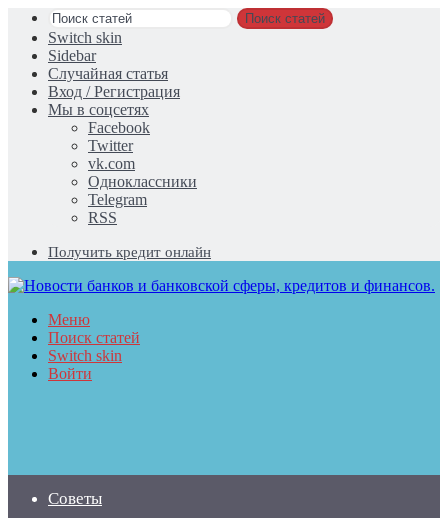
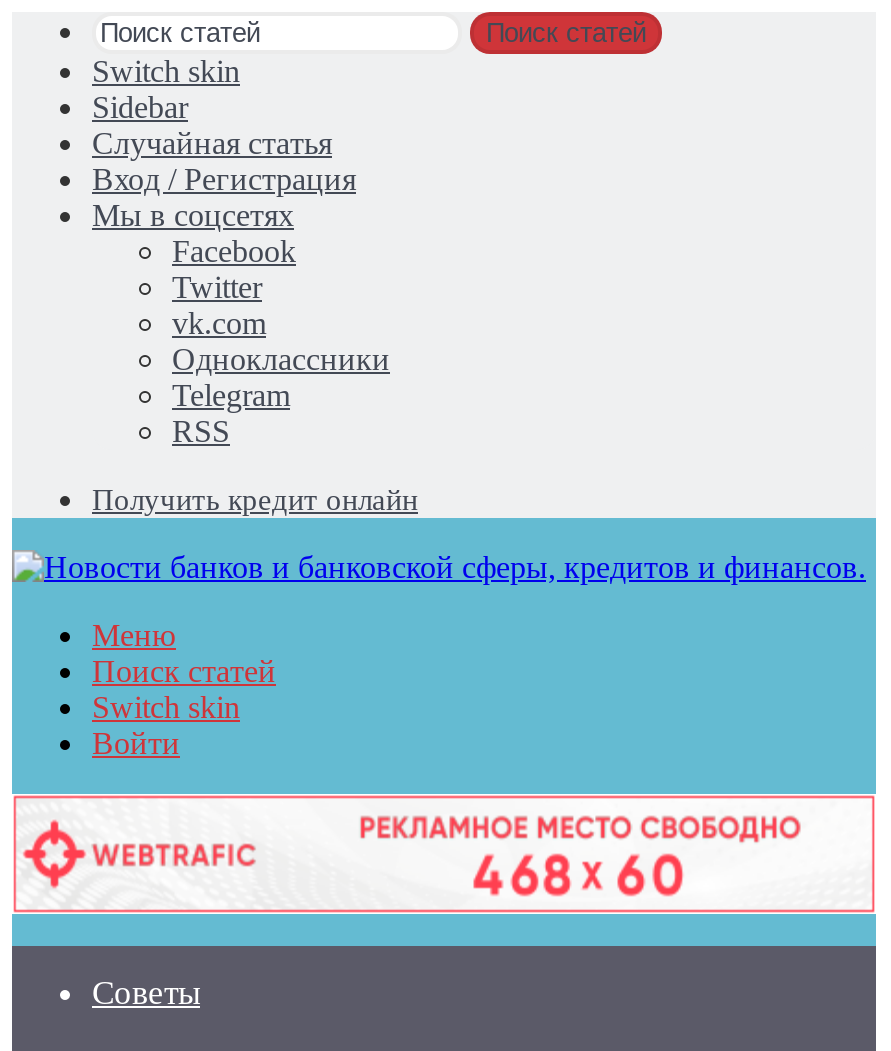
+ [image]
